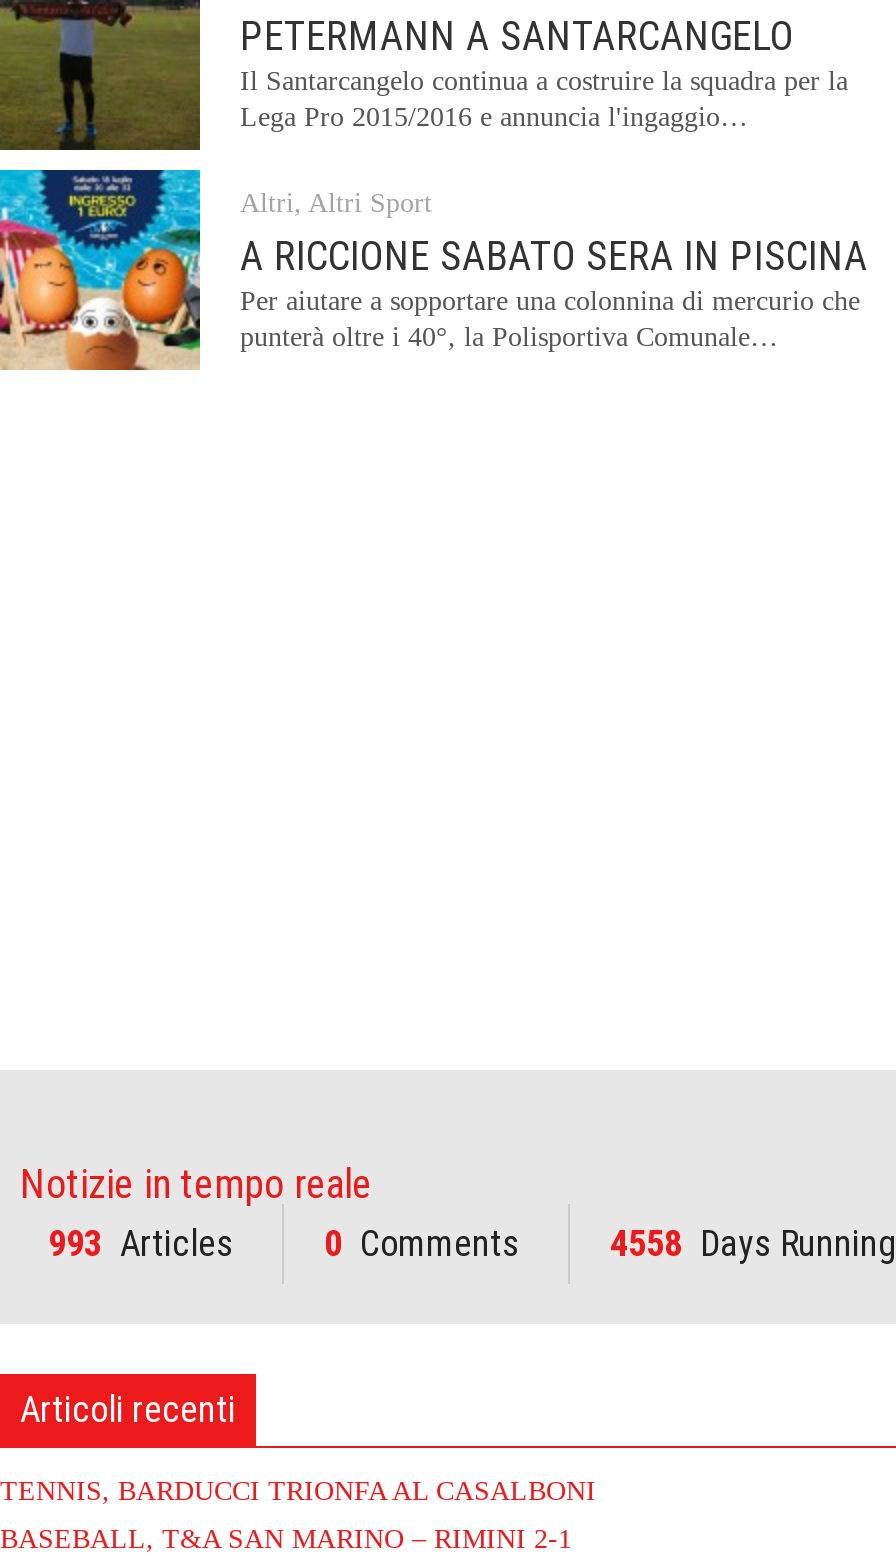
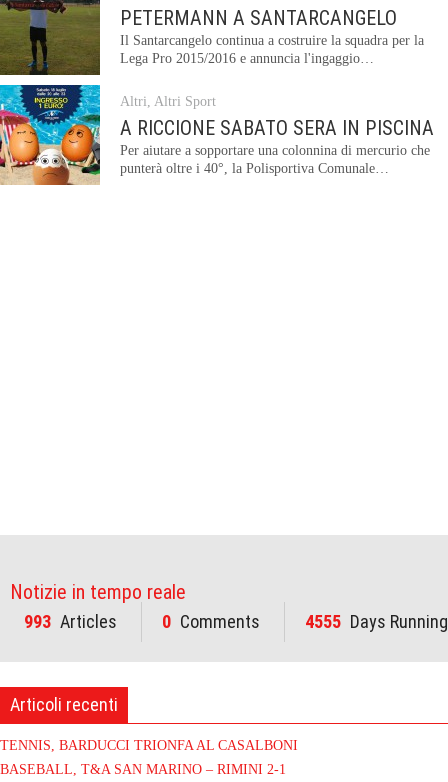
- 4558 Days Running
+ 4555 Days Running
